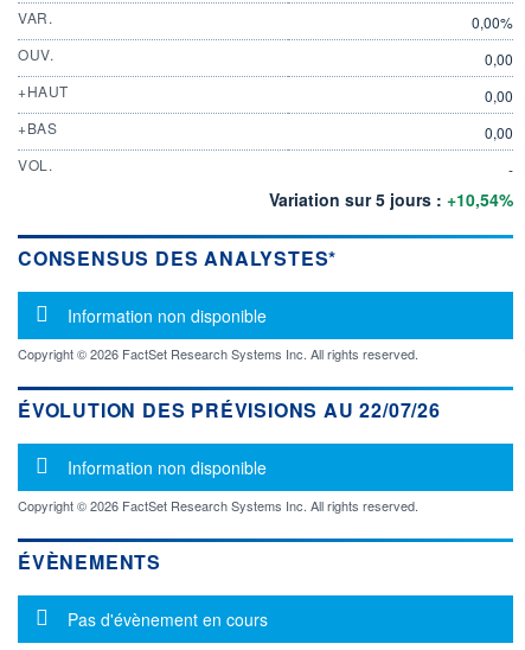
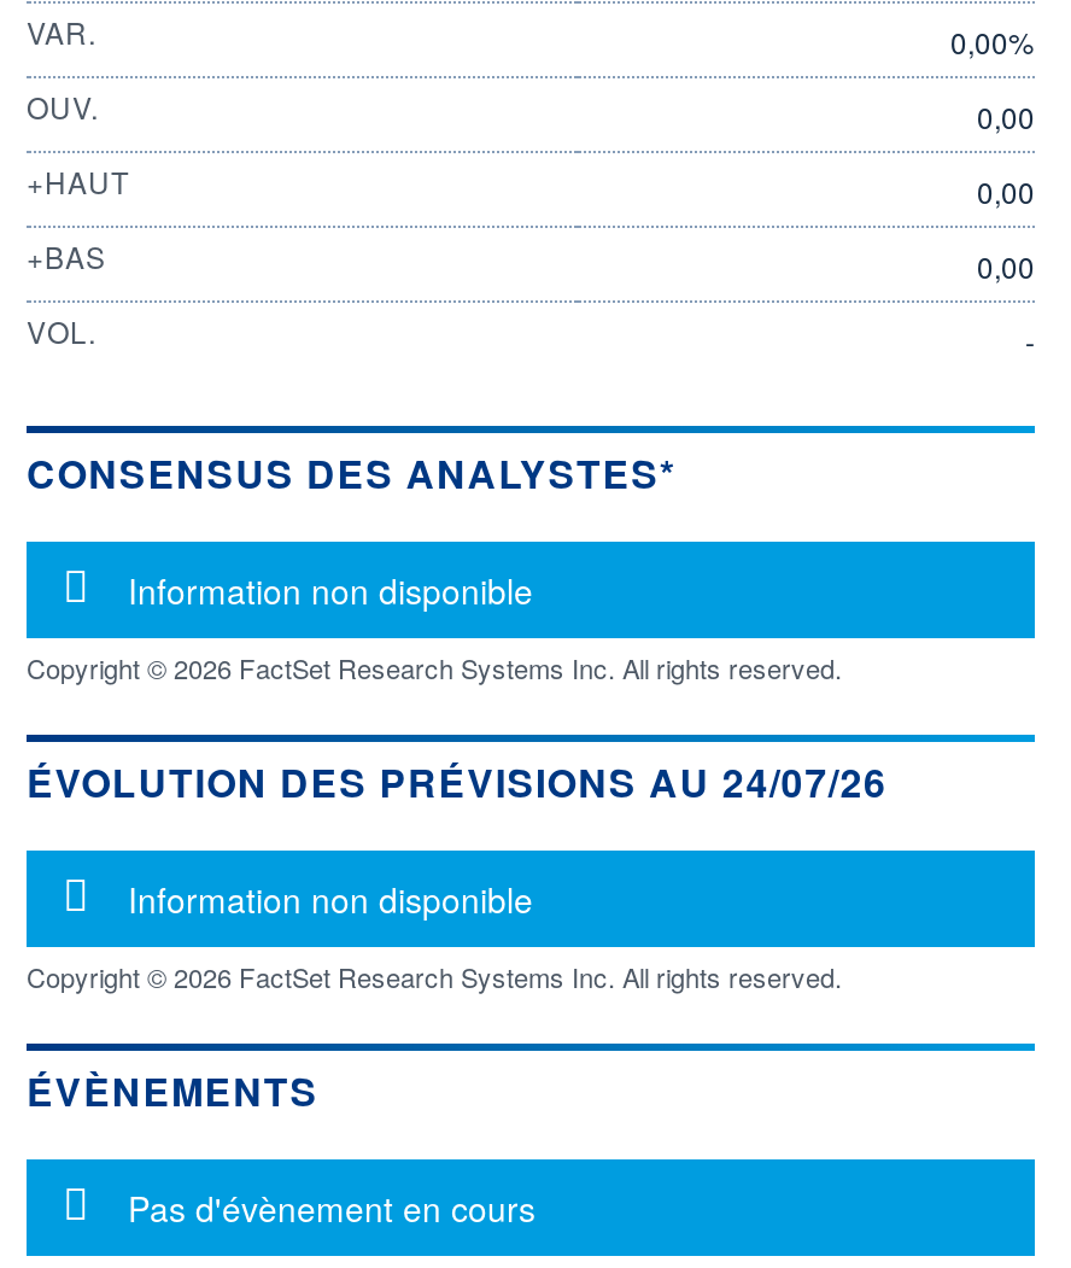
- Variation sur 5 jours : +10,54%

- ÉVOLUTION DES PRÉVISIONS AU 22/07/26
+ ÉVOLUTION DES PRÉVISIONS AU 24/07/26
